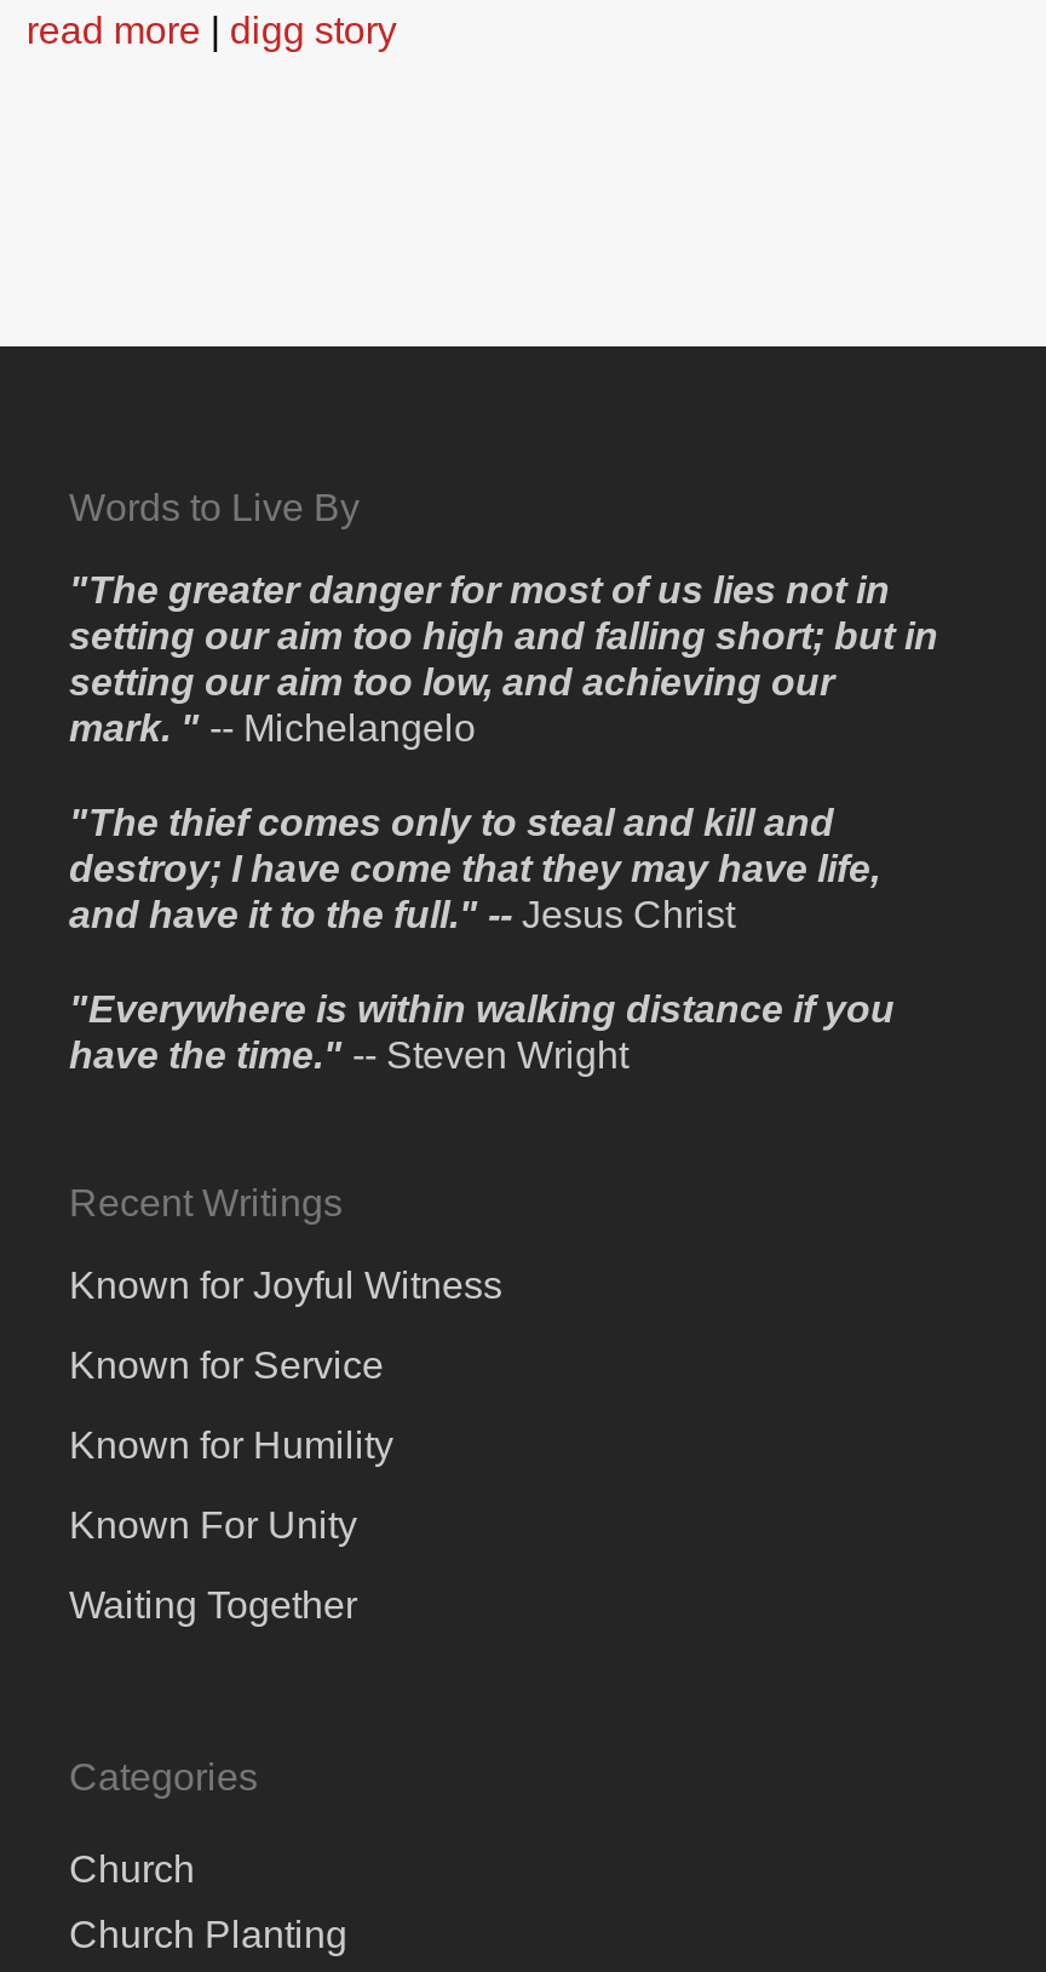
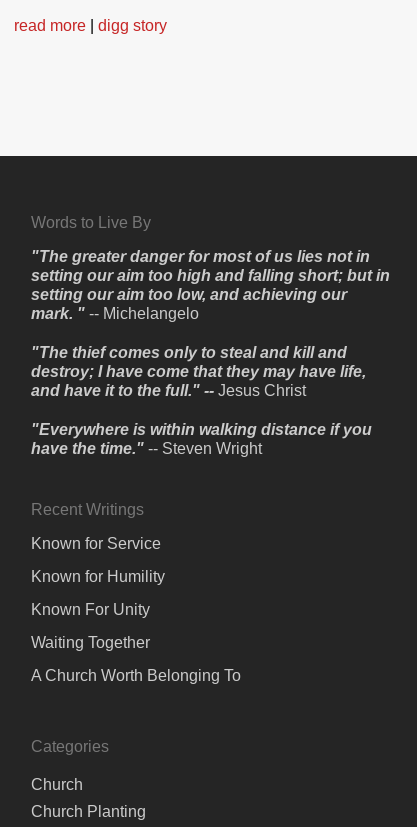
- Known for Joyful Witness

moved up: Known for Service | Known for Humility | Known For Unity | Waiting Together

+ A Church Worth Belonging To
